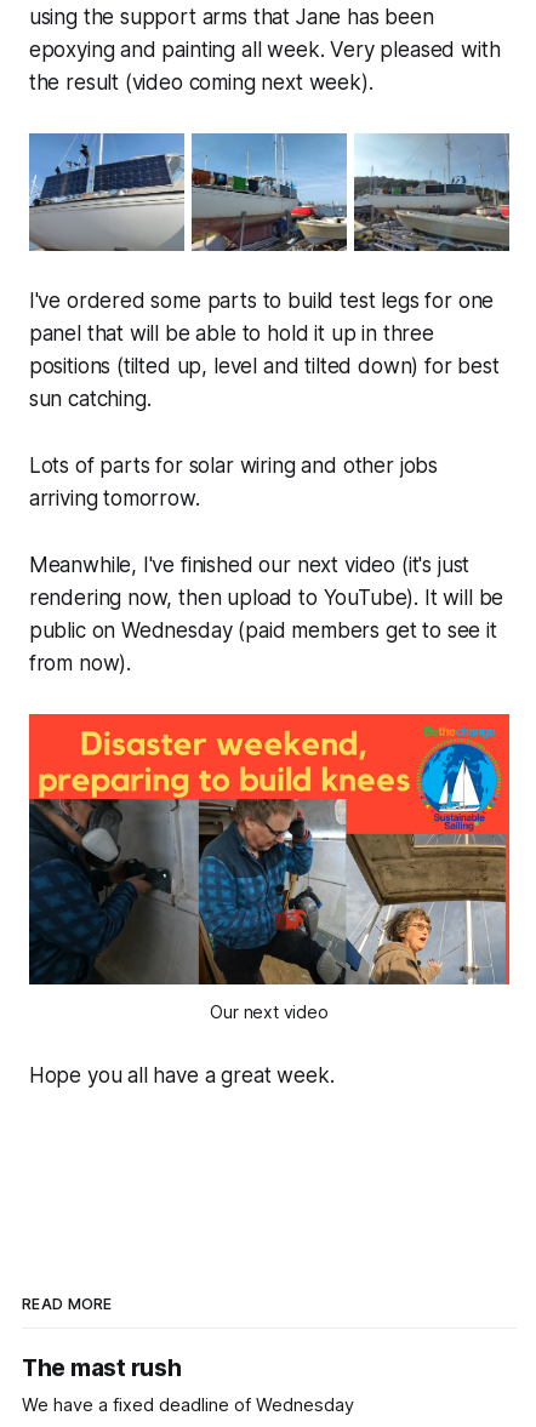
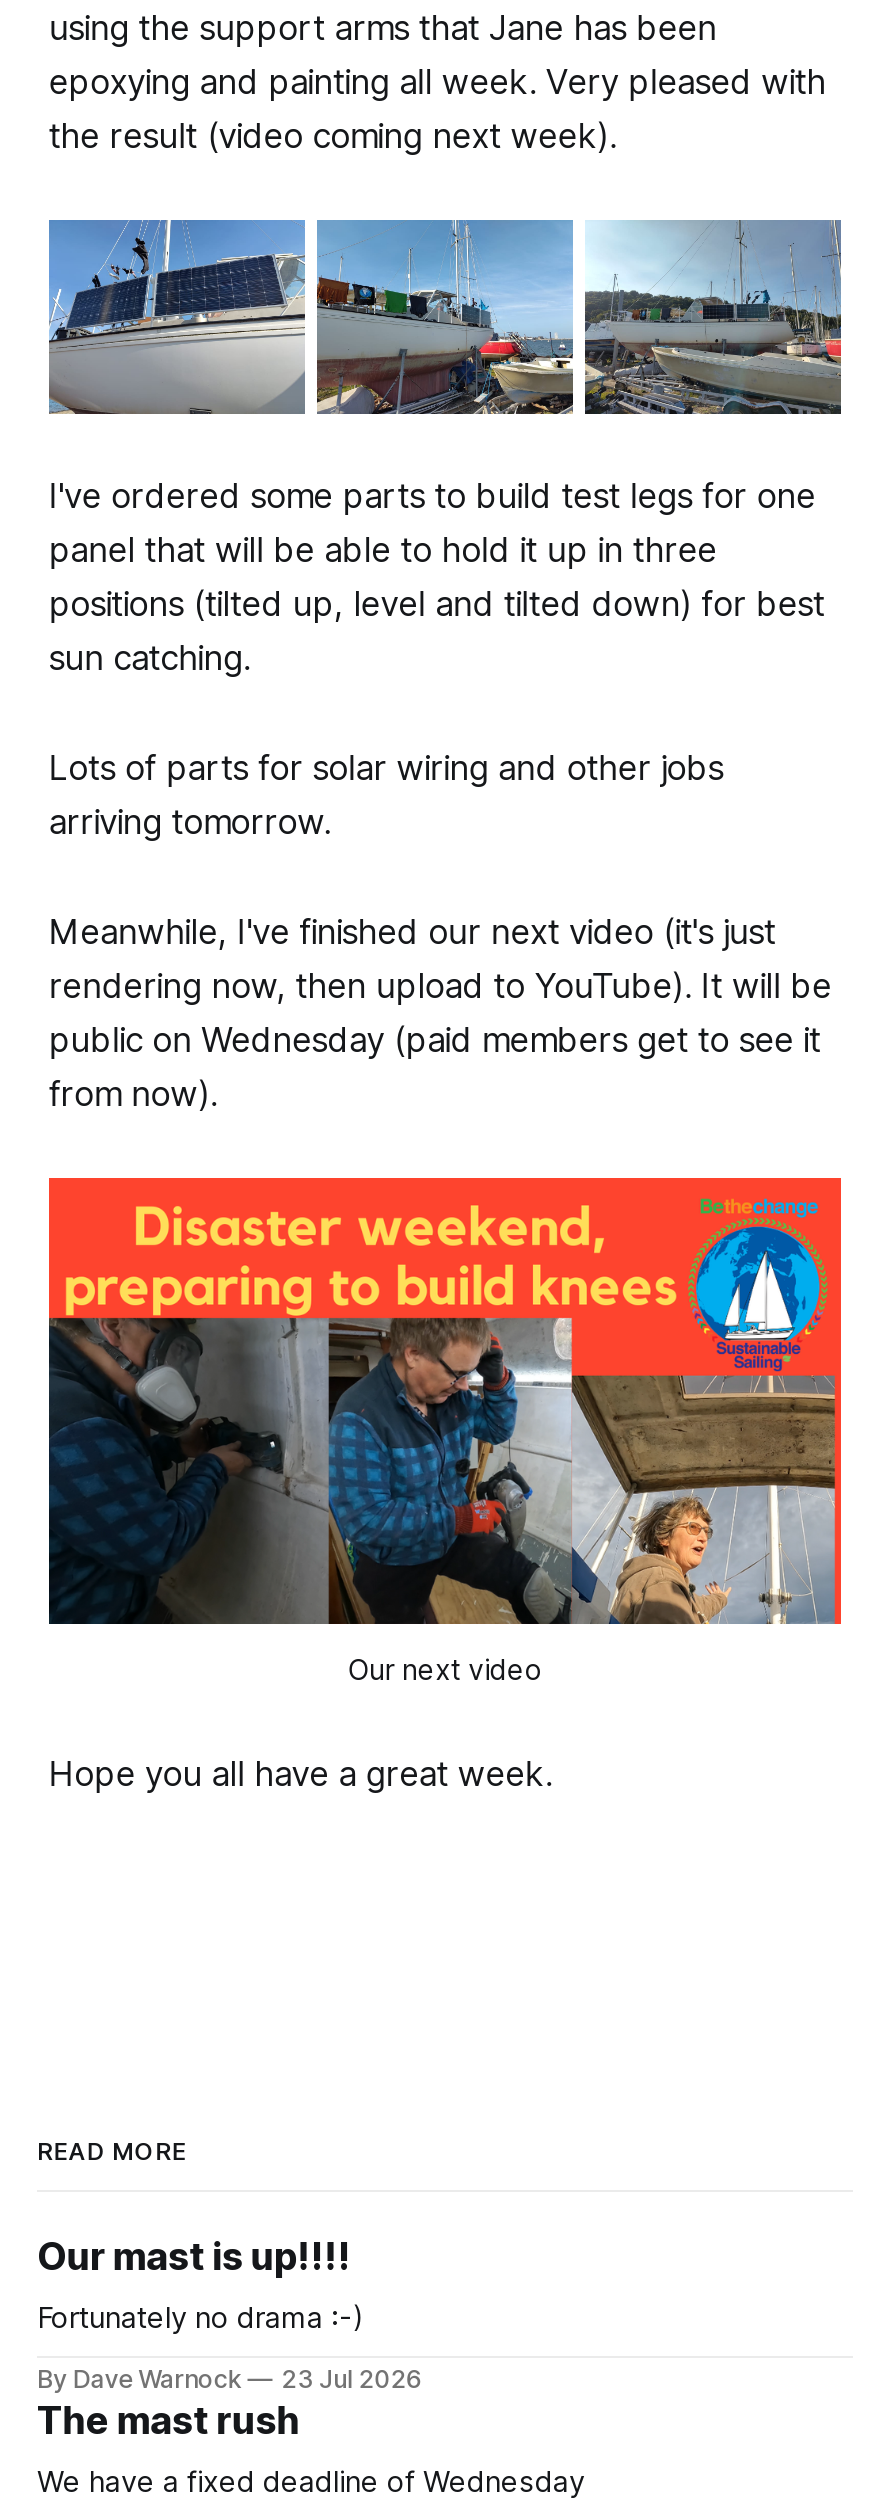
+ Our mast is up!!!!
+ Fortunately no drama :-)
+ By Dave Warnock
+ 23 Jul 2026
